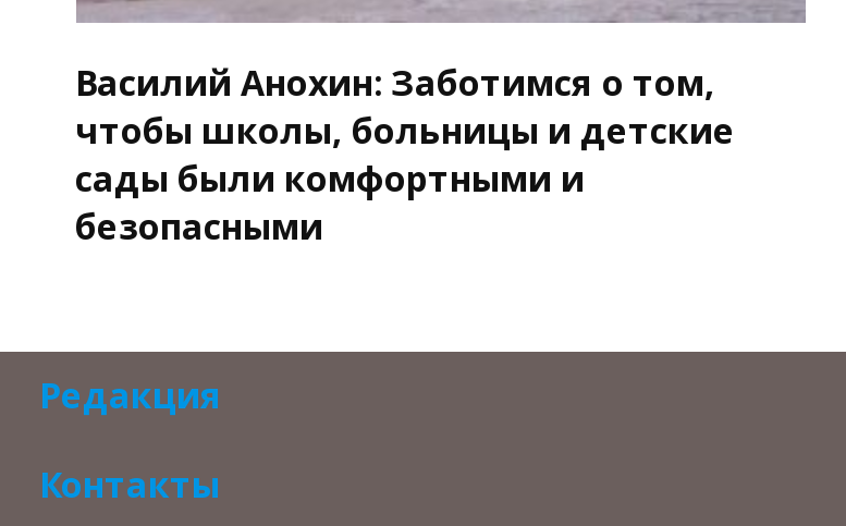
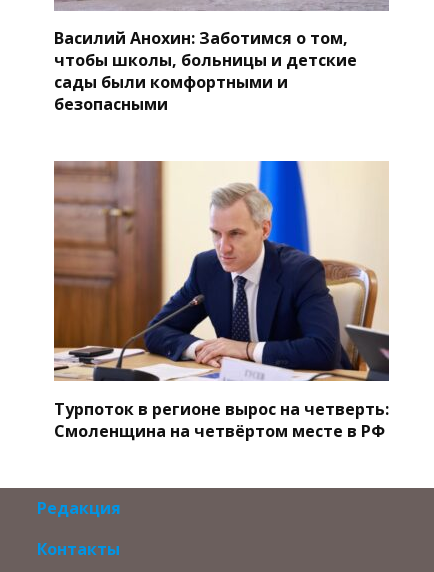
+ [image]
+ Турпоток в регионе вырос на четверть:
+ Смоленщина на четвёртом месте в РФ
